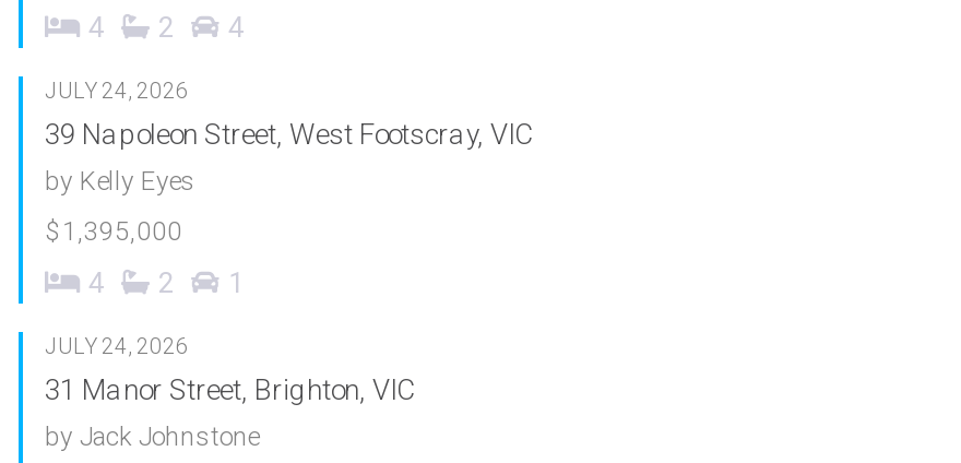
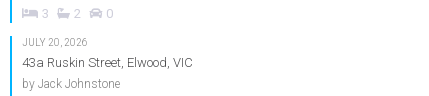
- 4
- JULY 24, 2026
- 39 Napoleon Street, West Footscray, VIC
- by Kelly Eyes
- $1,395,000
- 4
- 2
- 1
- JULY 24, 2026
- 31 Manor Street, Brighton, VIC
+ 0
+ JULY 20, 2026
+ 43a Ruskin Street, Elwood, VIC

- 4
+ 3
